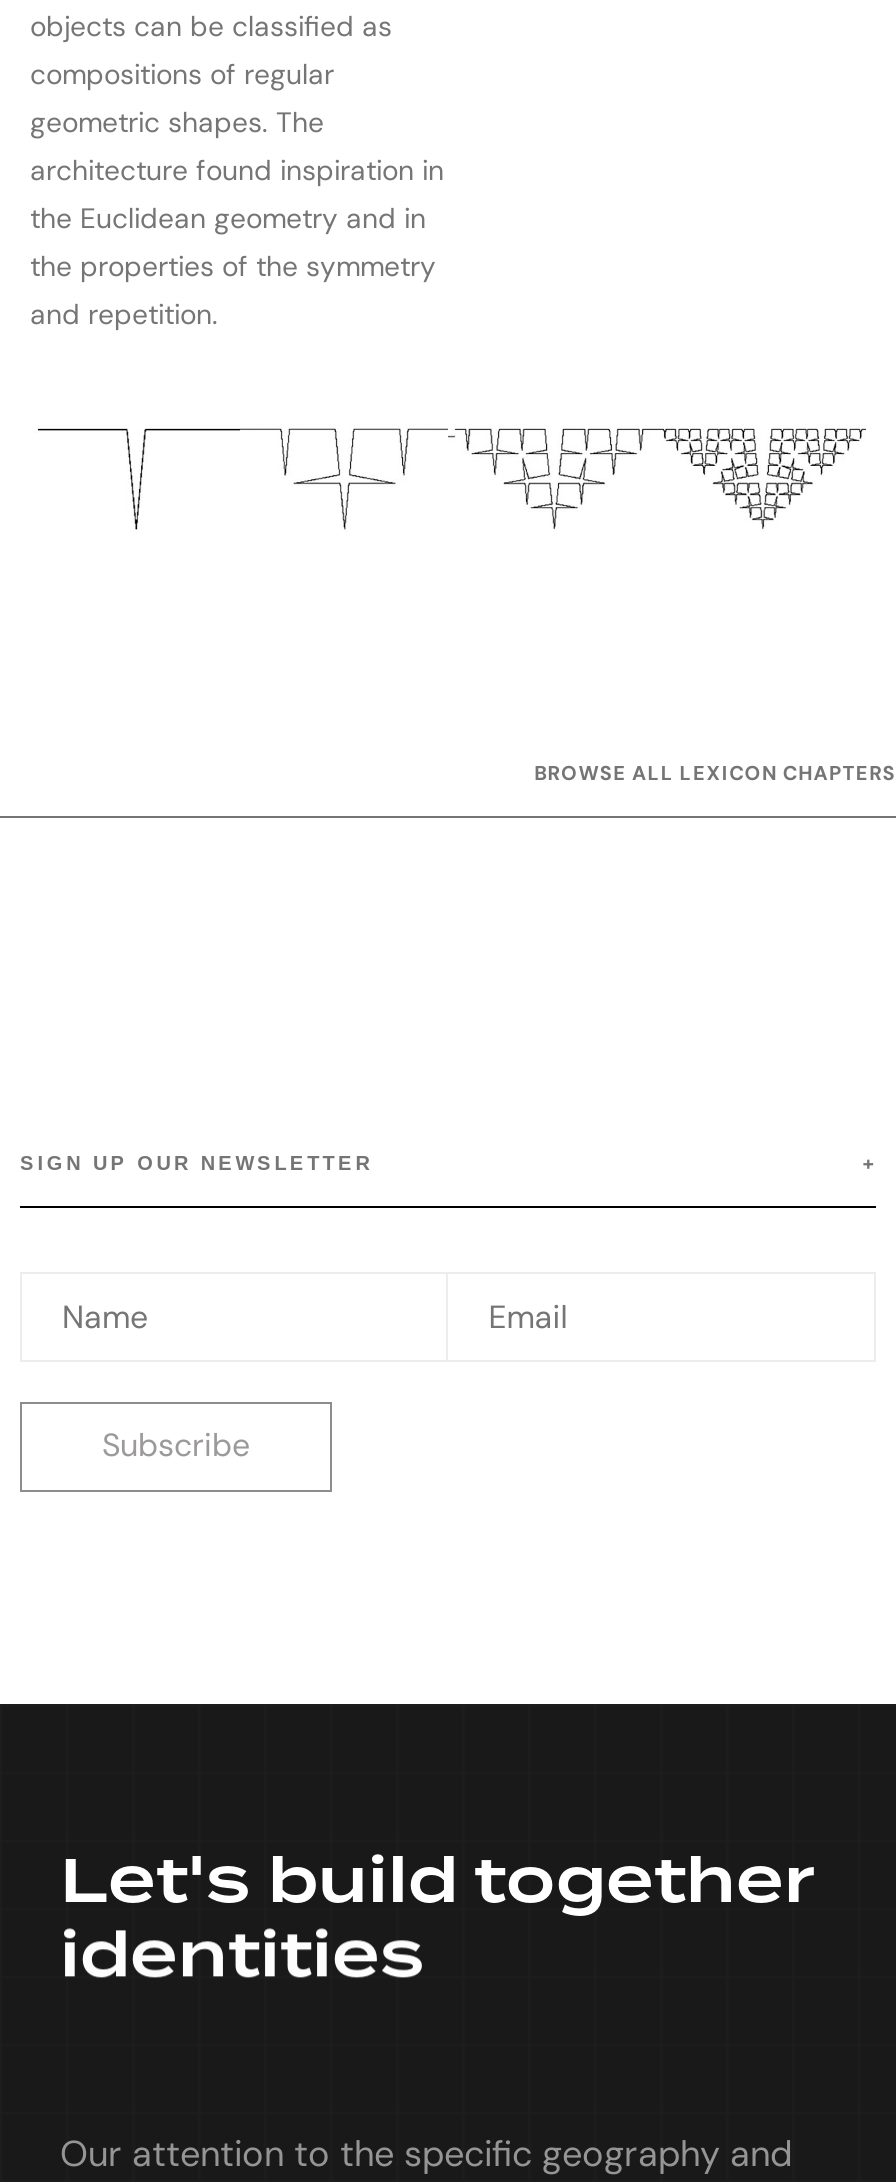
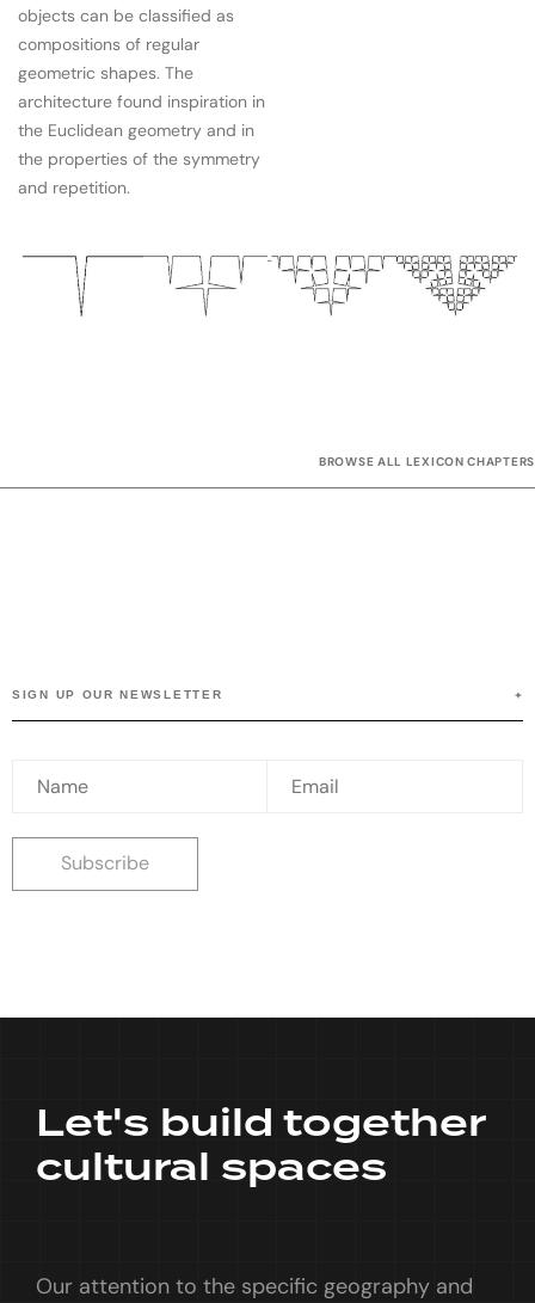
- identities
+ cultural spaces
